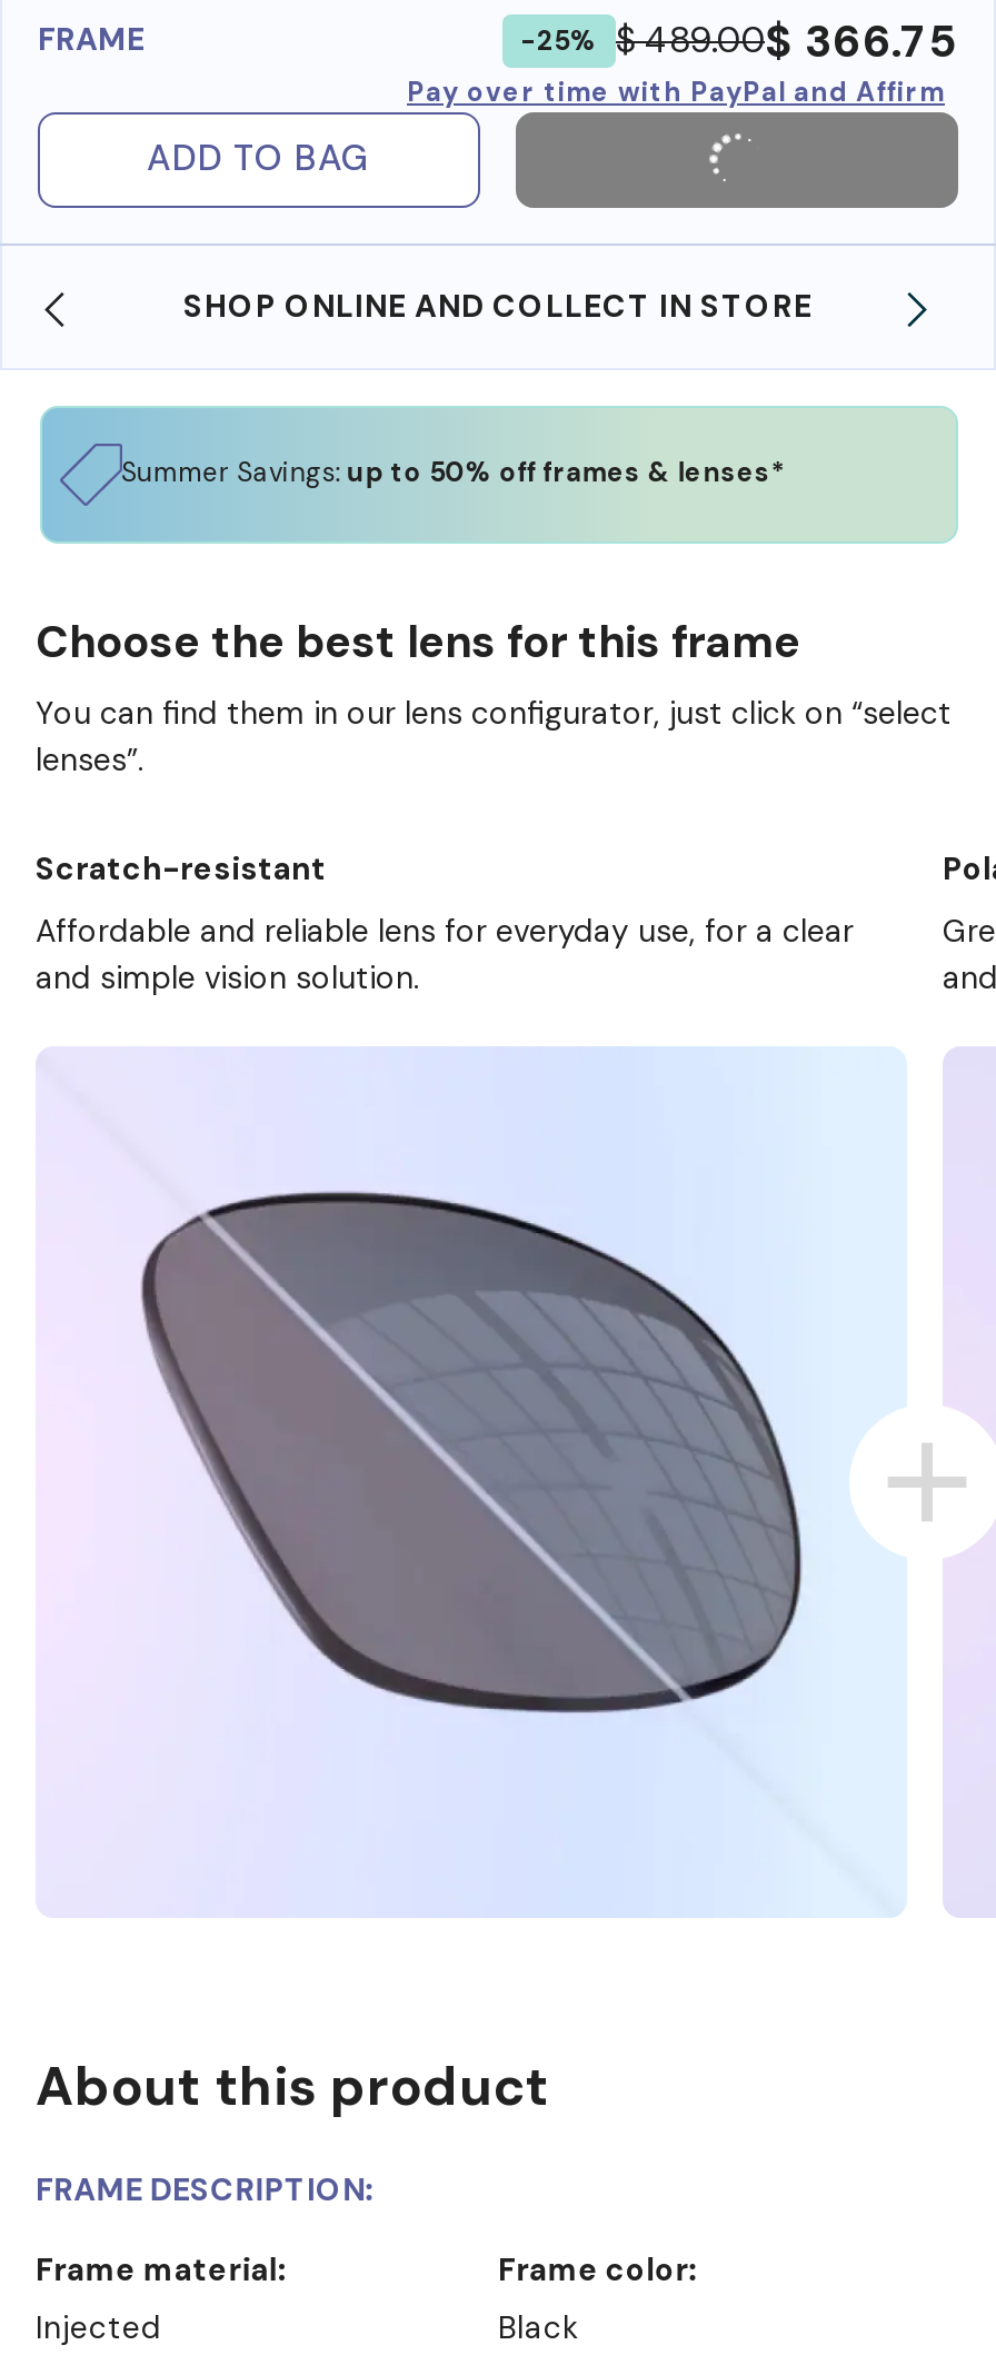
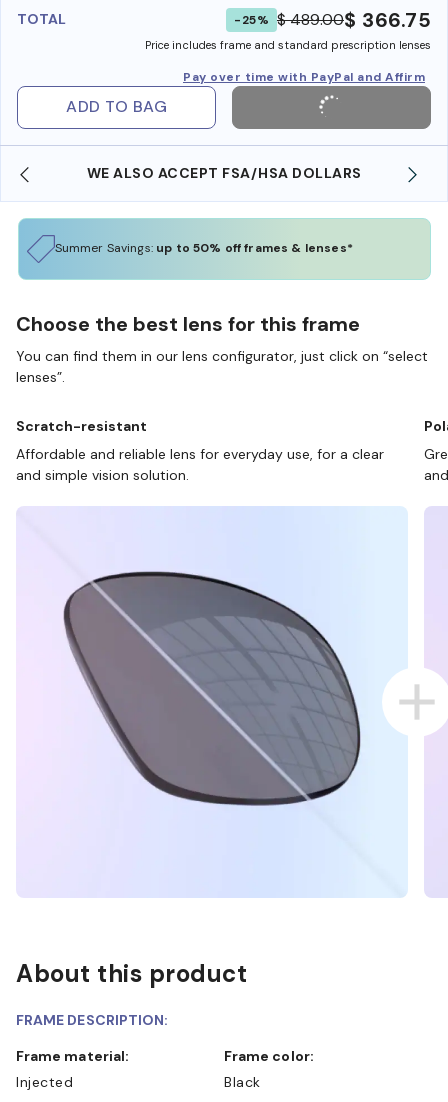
- FRAME
+ TOTAL

+ Price includes frame and standard prescription lenses

- SHOP ONLINE AND COLLECT IN STORE
+ WE ALSO ACCEPT FSA/HSA DOLLARS
